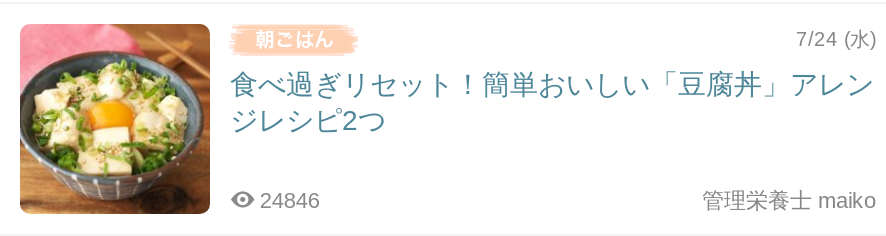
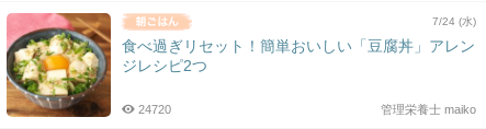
- 24846
+ 24720
